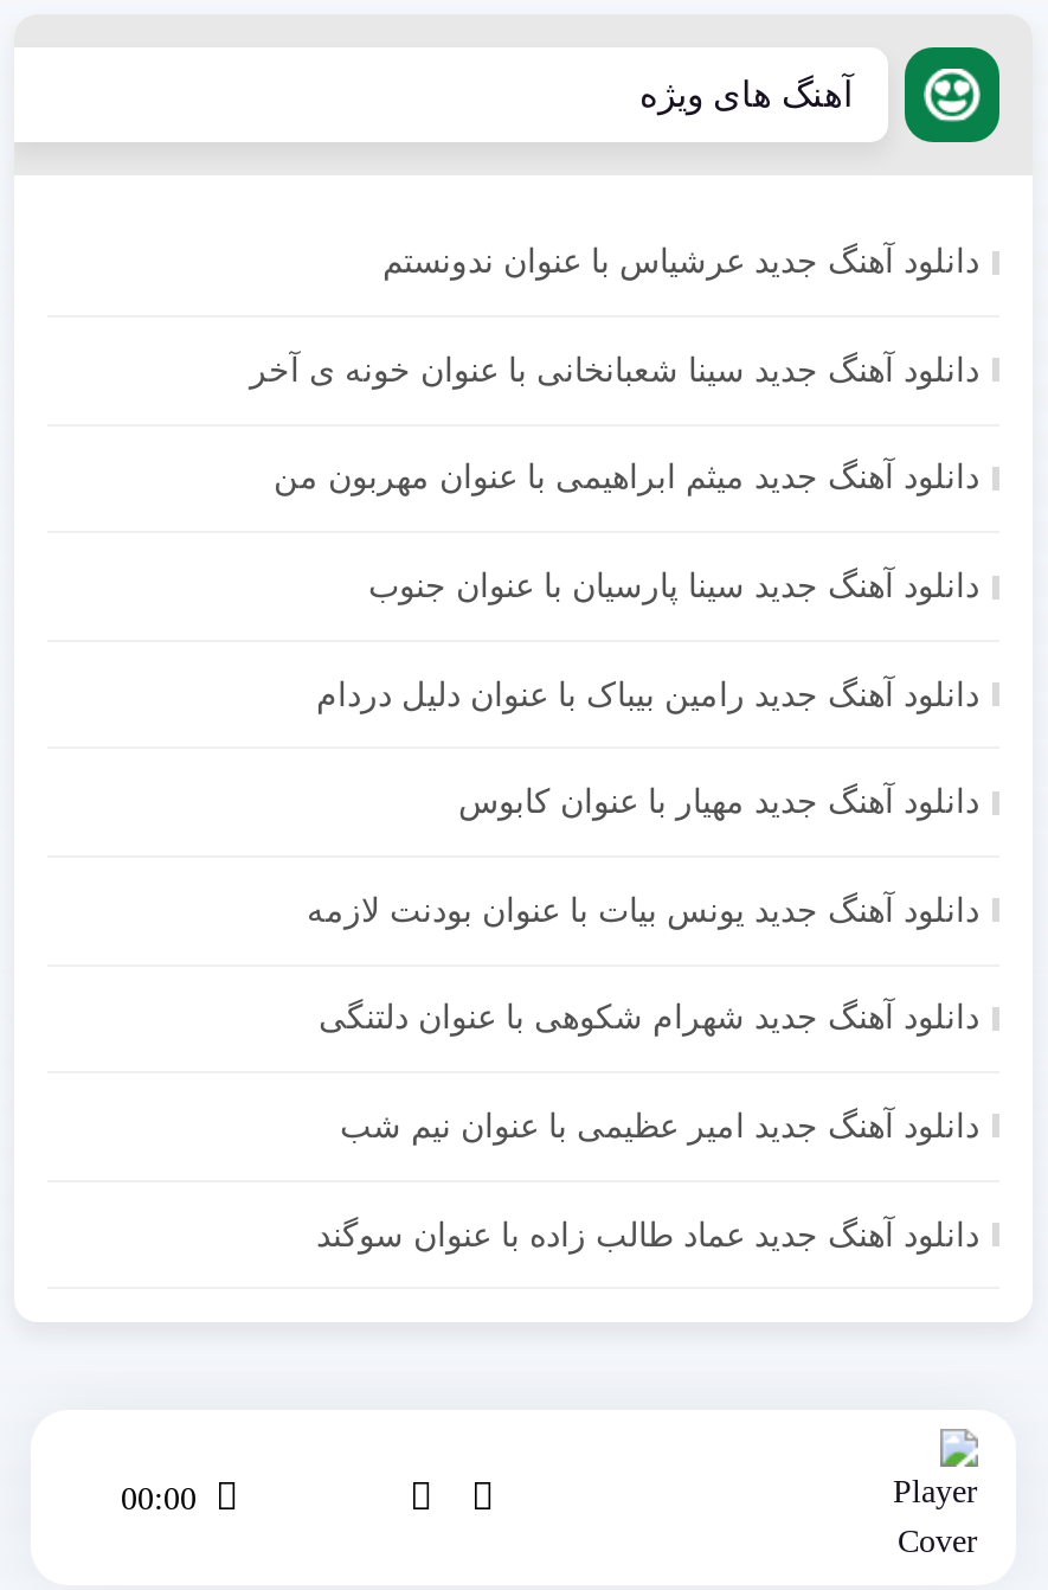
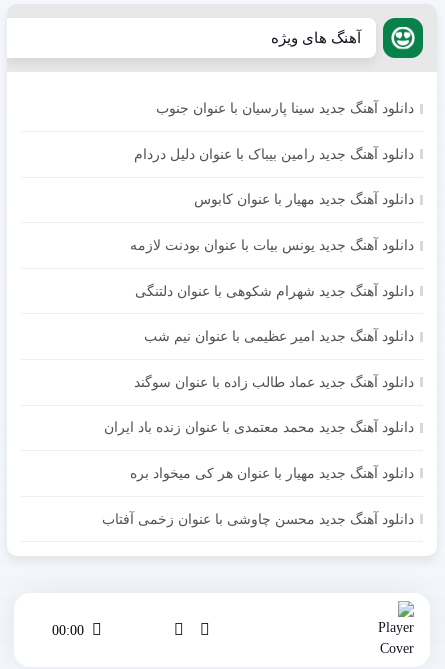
- دانلود آهنگ جدید عرشیاس با عنوان ندونستم
- دانلود آهنگ جدید سینا شعبانخانی با عنوان خونه ی آخر
- دانلود آهنگ جدید میثم ابراهیمی با عنوان مهربون من

moved up: دانلود آهنگ جدید سینا پارسیان با عنوان جنوب | دانلود آهنگ جدید رامین بیباک با عنوان دلیل دردام | دانلود آهنگ جدید مهیار با عنوان کابوس | دانلود آهنگ جدید یونس بیات با عنوان بودنت لازمه | دانلود آهنگ جدید شهرام شکوهی با عنوان دلتنگی | دانلود آهنگ جدید امیر عظیمی با عنوان نیم شب | دانلود آهنگ جدید عماد طالب زاده با عنوان سوگند

+ دانلود آهنگ جدید محمد معتمدی با عنوان زنده باد ایران
+ دانلود آهنگ جدید مهیار با عنوان هر کی میخواد بره
+ دانلود آهنگ جدید محسن چاوشی با عنوان زخمی آفتاب
